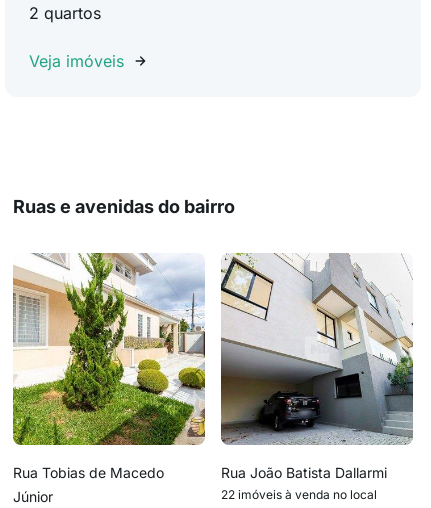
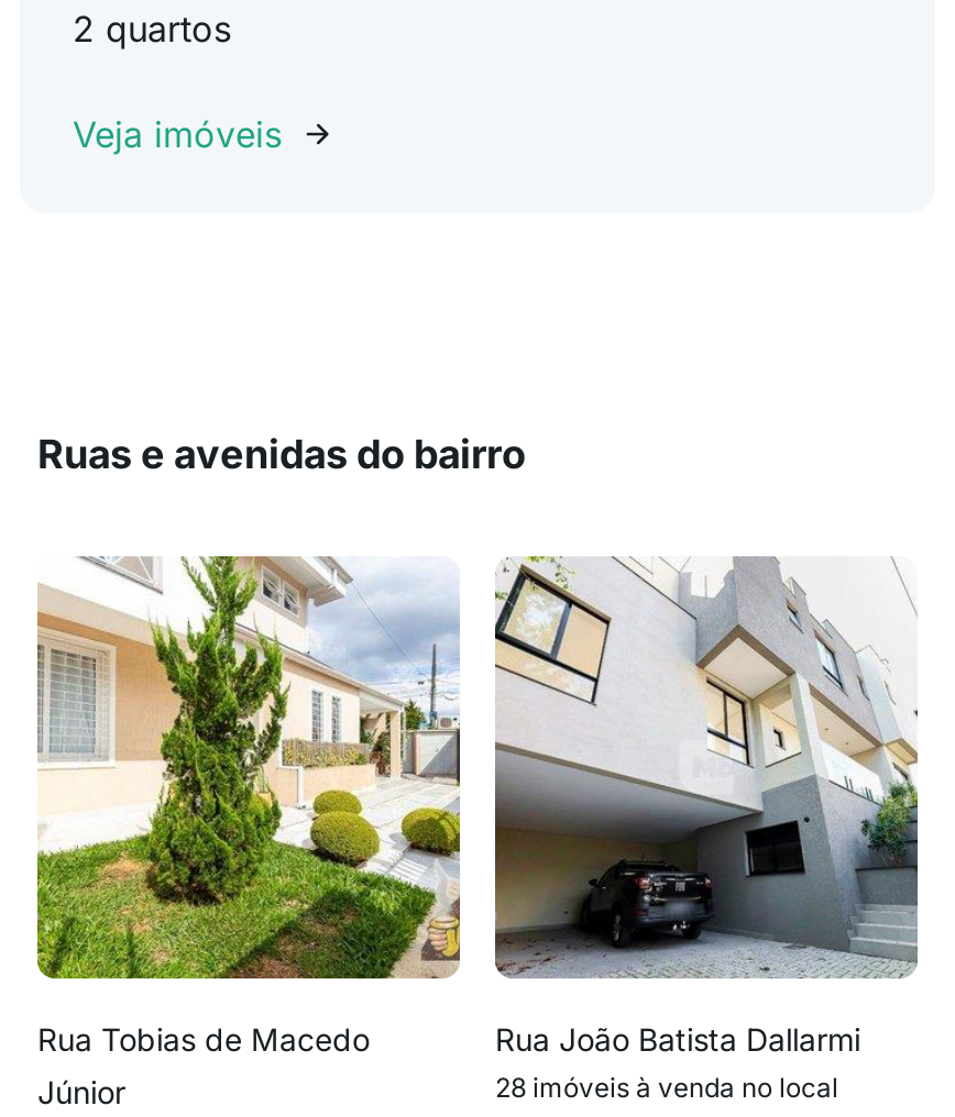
- 22 imóveis à venda no local
+ 28 imóveis à venda no local
